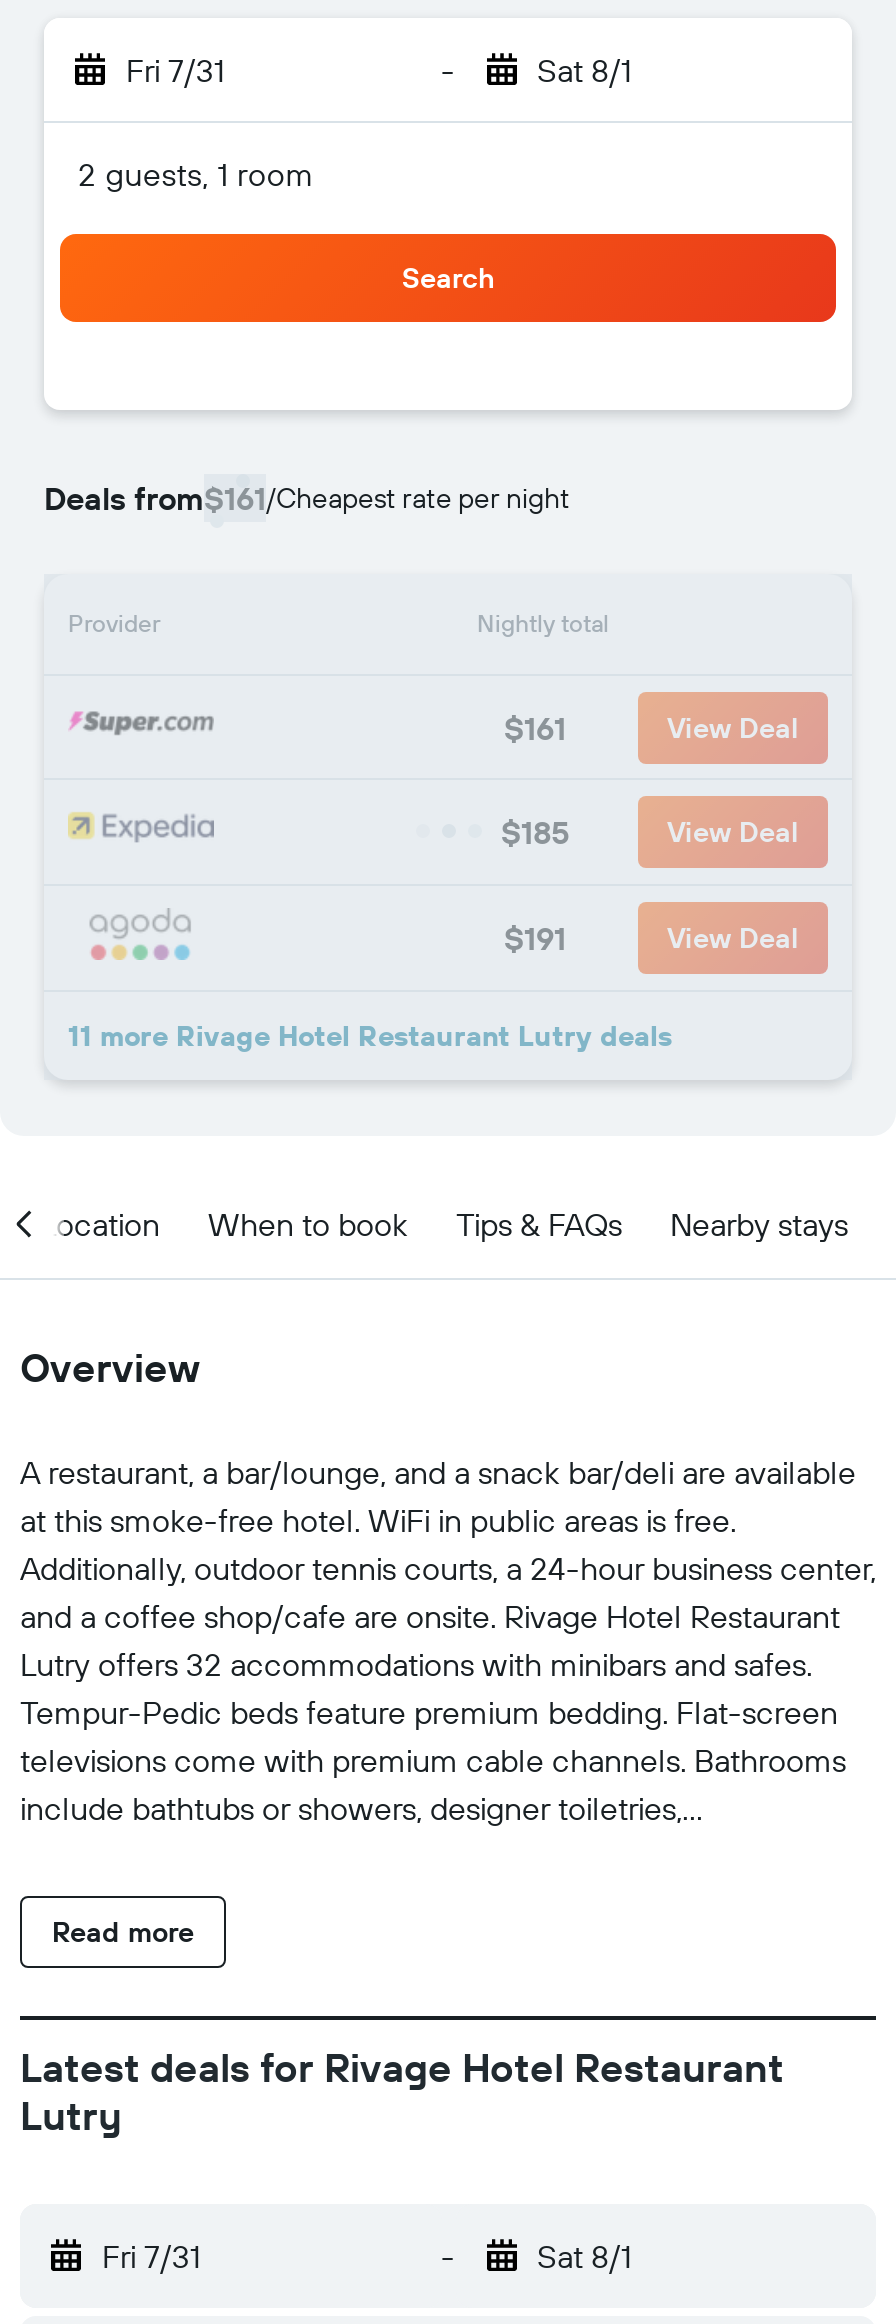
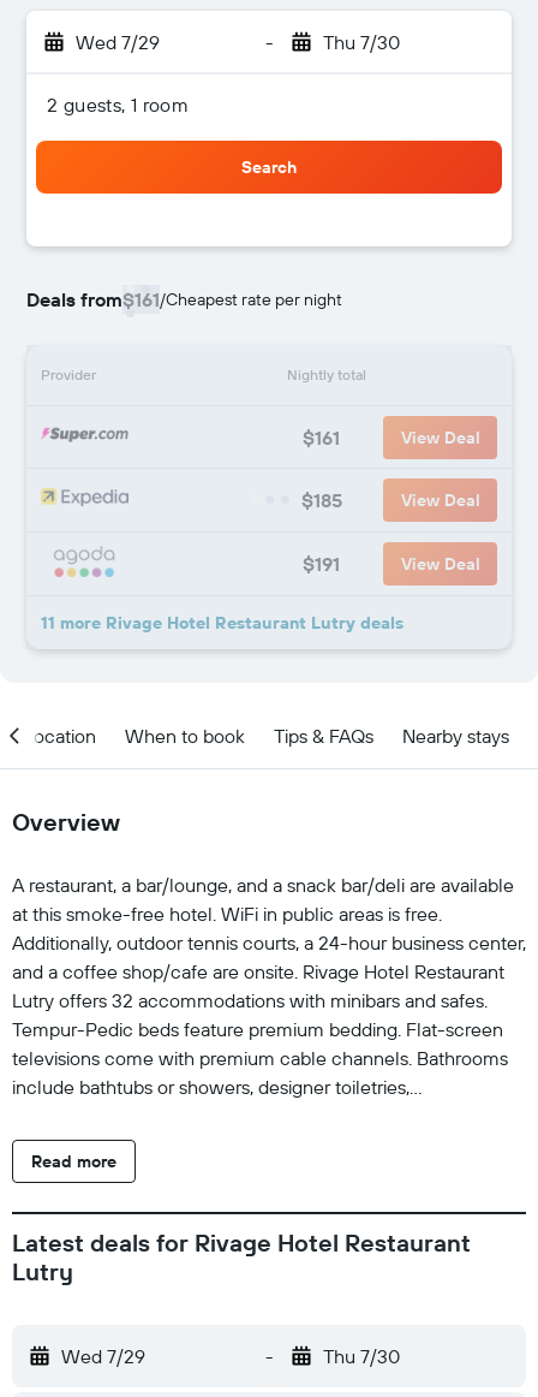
- Fri 7/31
+ Wed 7/29

- Sat 8/1
+ Thu 7/30

- Fri 7/31
+ Wed 7/29

- Sat 8/1
+ Thu 7/30
